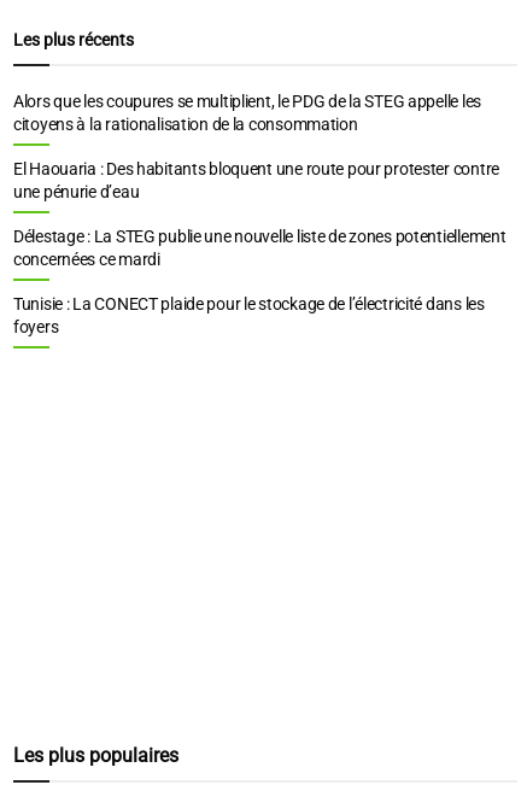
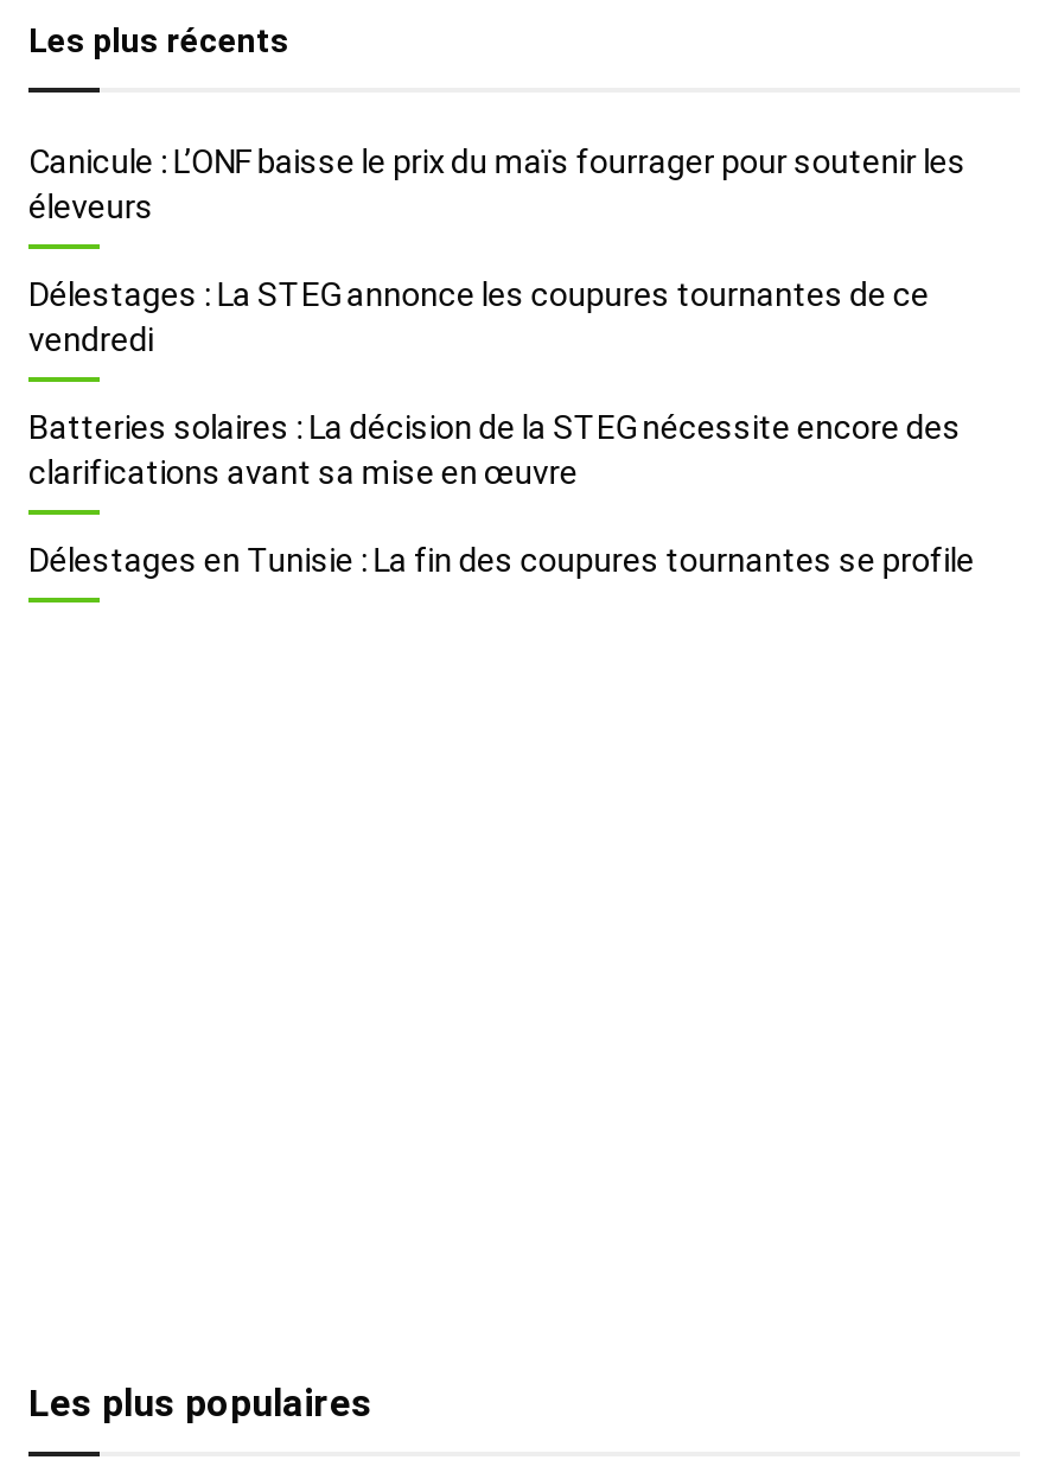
- Alors que les coupures se multiplient, le PDG de la STEG appelle les
- citoyens à la rationalisation de la consommation
+ Canicule : L’ONF baisse le prix du maïs fourrager pour soutenir les
+ éleveurs

- El Haouaria : Des habitants bloquent une route pour protester contre
- une pénurie d’eau
+ Délestages : La STEG annonce les coupures tournantes de ce
+ vendredi

- Délestage : La STEG publie une nouvelle liste de zones potentiellement
- concernées ce mardi
+ Batteries solaires : La décision de la STEG nécessite encore des
+ clarifications avant sa mise en œuvre

- Tunisie : La CONECT plaide pour le stockage de l’électricité dans les
- foyers
+ Délestages en Tunisie : La fin des coupures tournantes se profile
